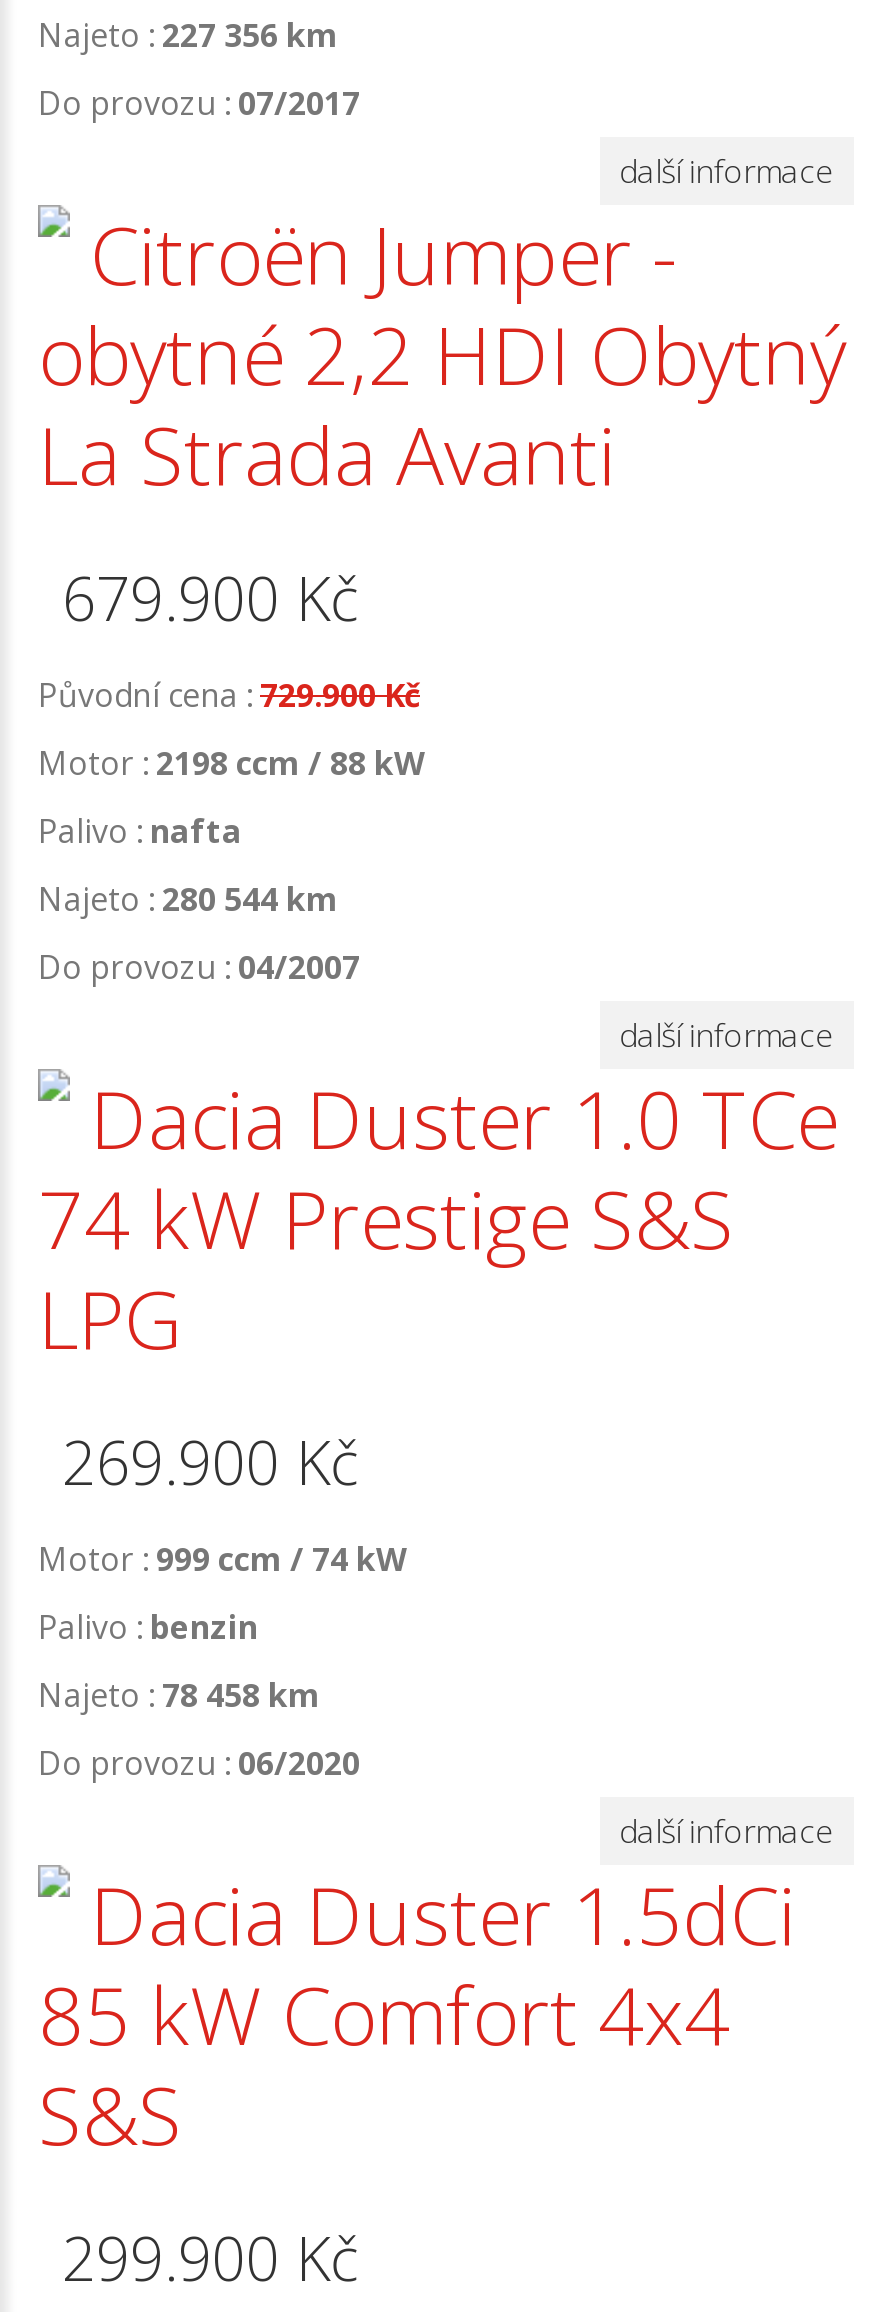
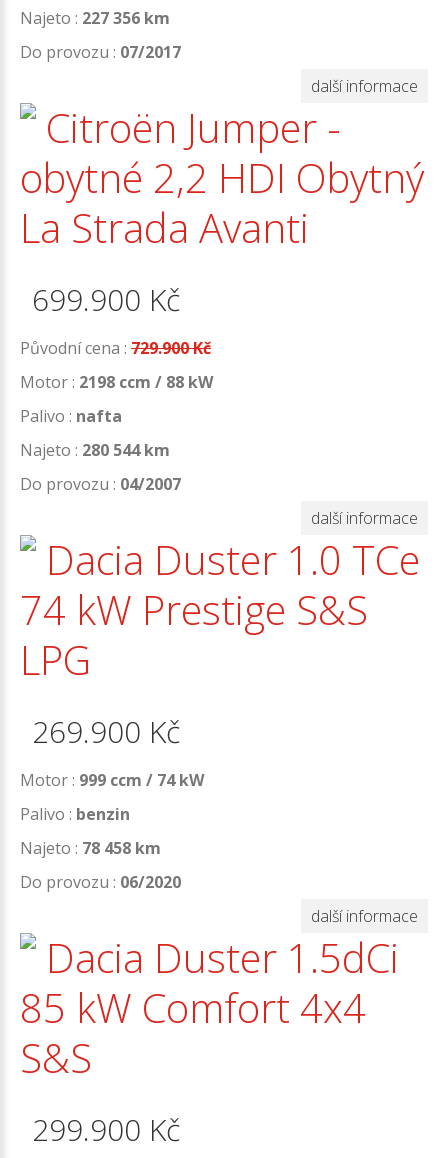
- 679.900 Kč
+ 699.900 Kč
